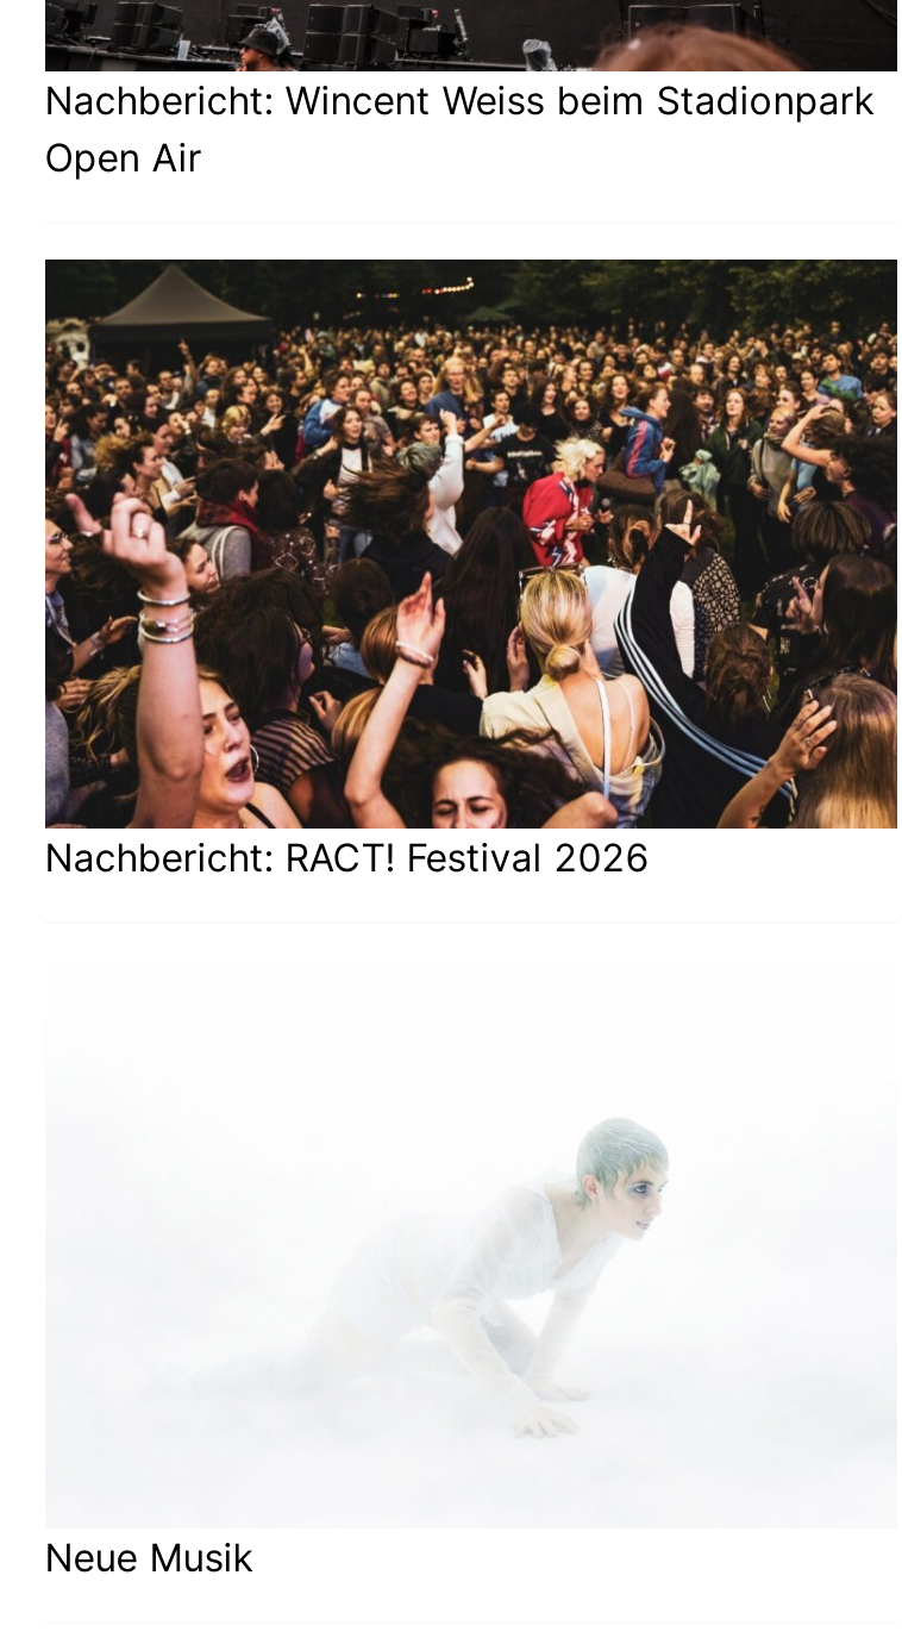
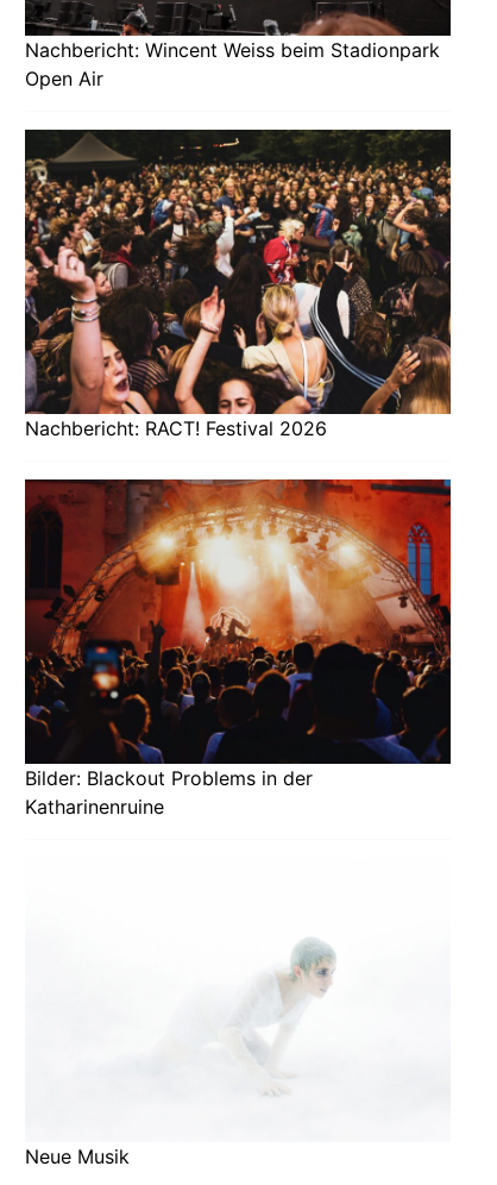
+ [image]
+ Bilder: Blackout Problems in der
+ Katharinenruine
